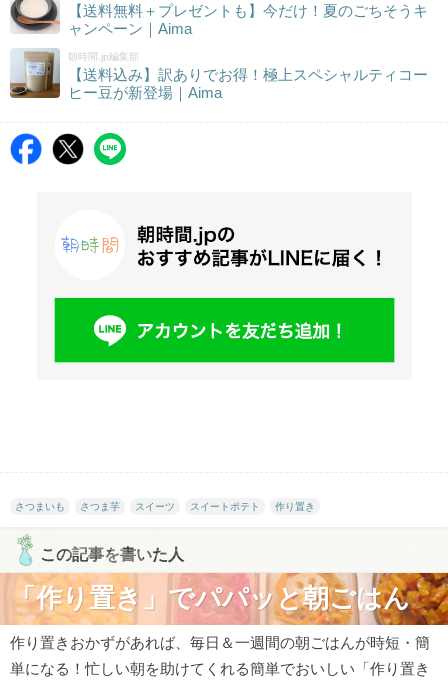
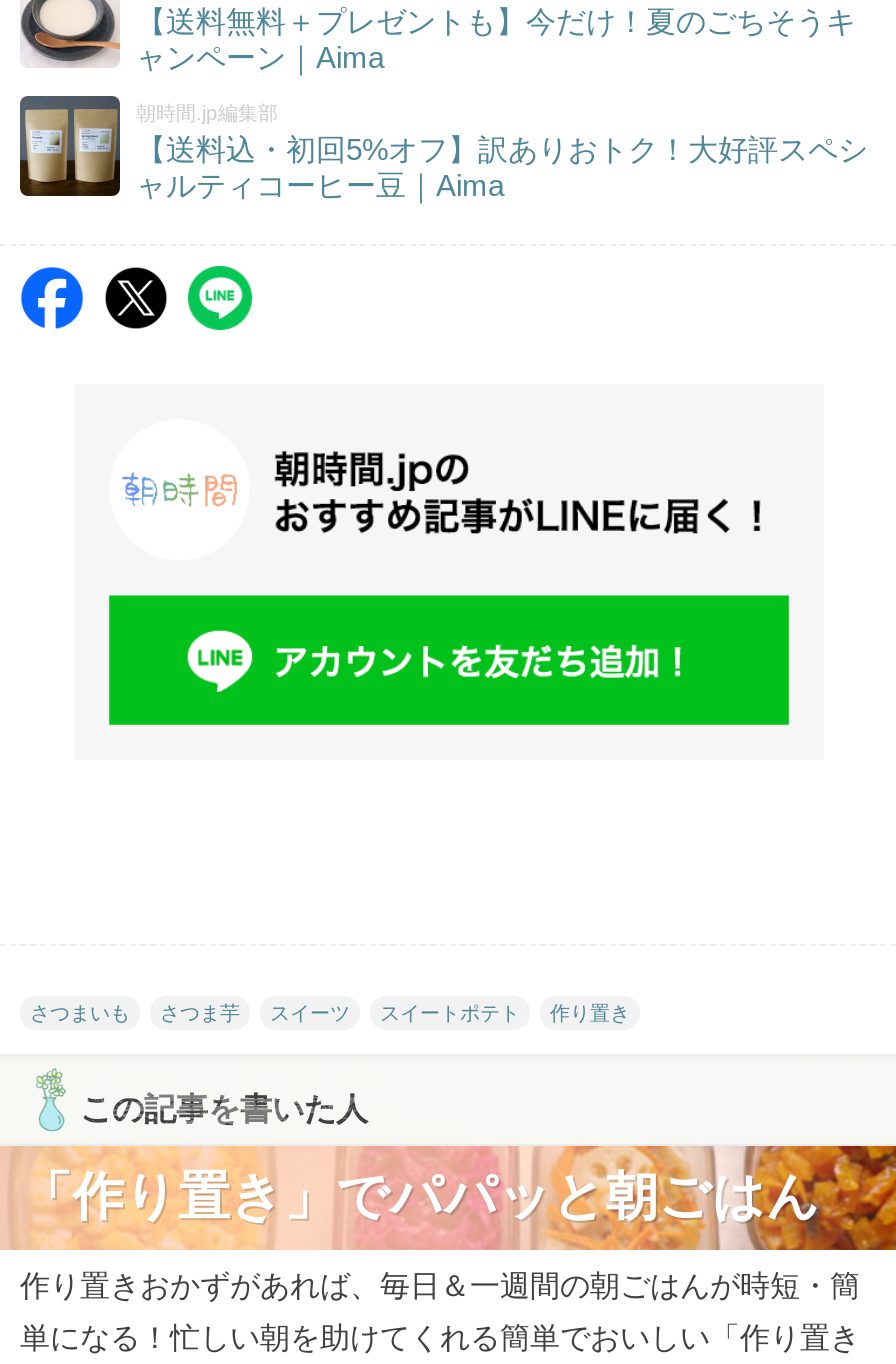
- [image]
- 【送料込み】訳ありでお得！極上スペシャルティコー
- ヒー豆が新登場｜Aima
+ [image]
+ 【送料込・初回5%オフ】訳ありおトク！大好評スペシ
+ ャルティコーヒー豆｜Aima
